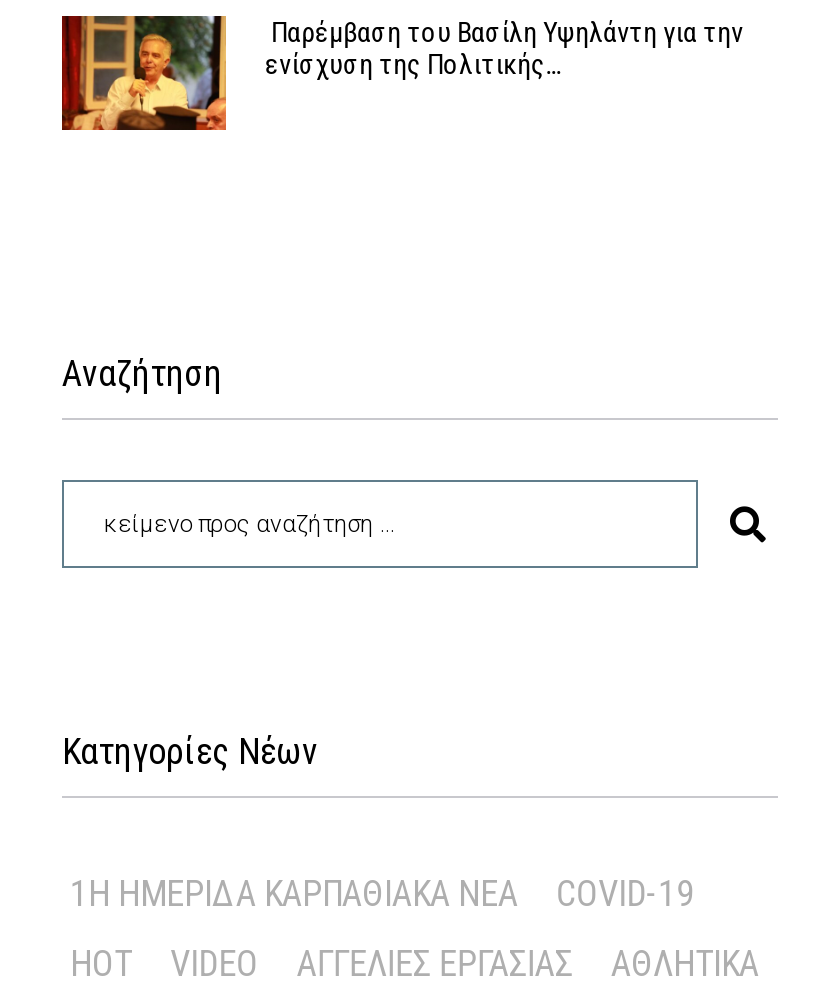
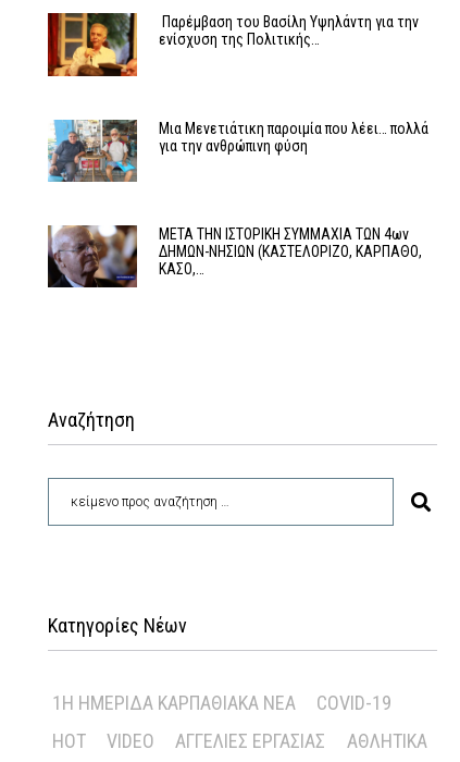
+ [image]
+ Μια Μενετιάτικη παροιμία που λέει… πολλά
+ για την ανθρώπινη φύση

+ [image]
+ ΜΕΤΑ ΤΗΝ ΙΣΤΟΡΙΚΗ ΣΥΜΜΑΧΙΑ ΤΩΝ 4ων
+ ΔΗΜΩΝ-ΝΗΣΙΩΝ (ΚΑΣΤΕΛΟΡΙΖΟ, ΚΑΡΠΑΘΟ,
+ ΚΑΣΟ,…
